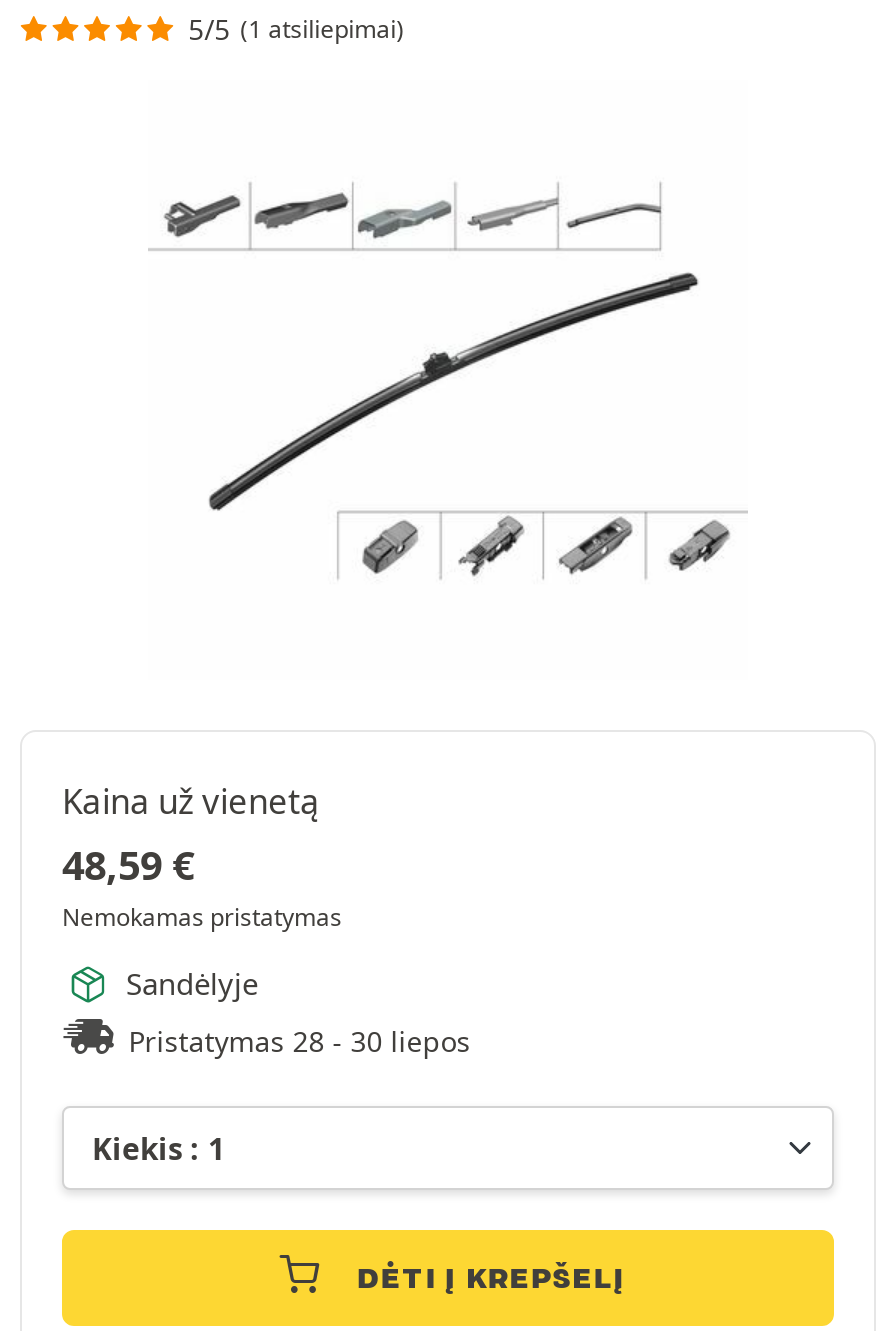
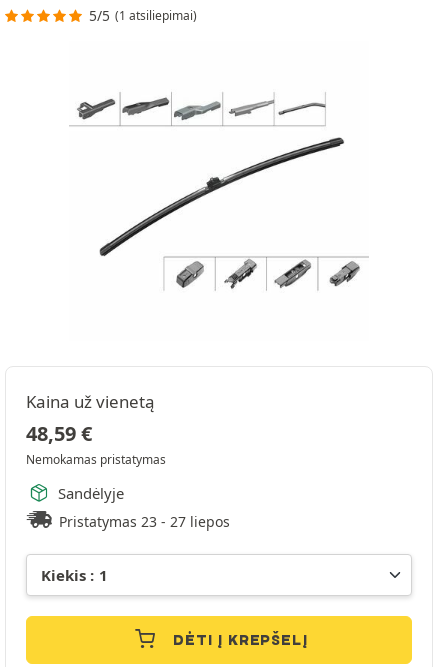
- Pristatymas 28 - 30 liepos
+ Pristatymas 23 - 27 liepos
